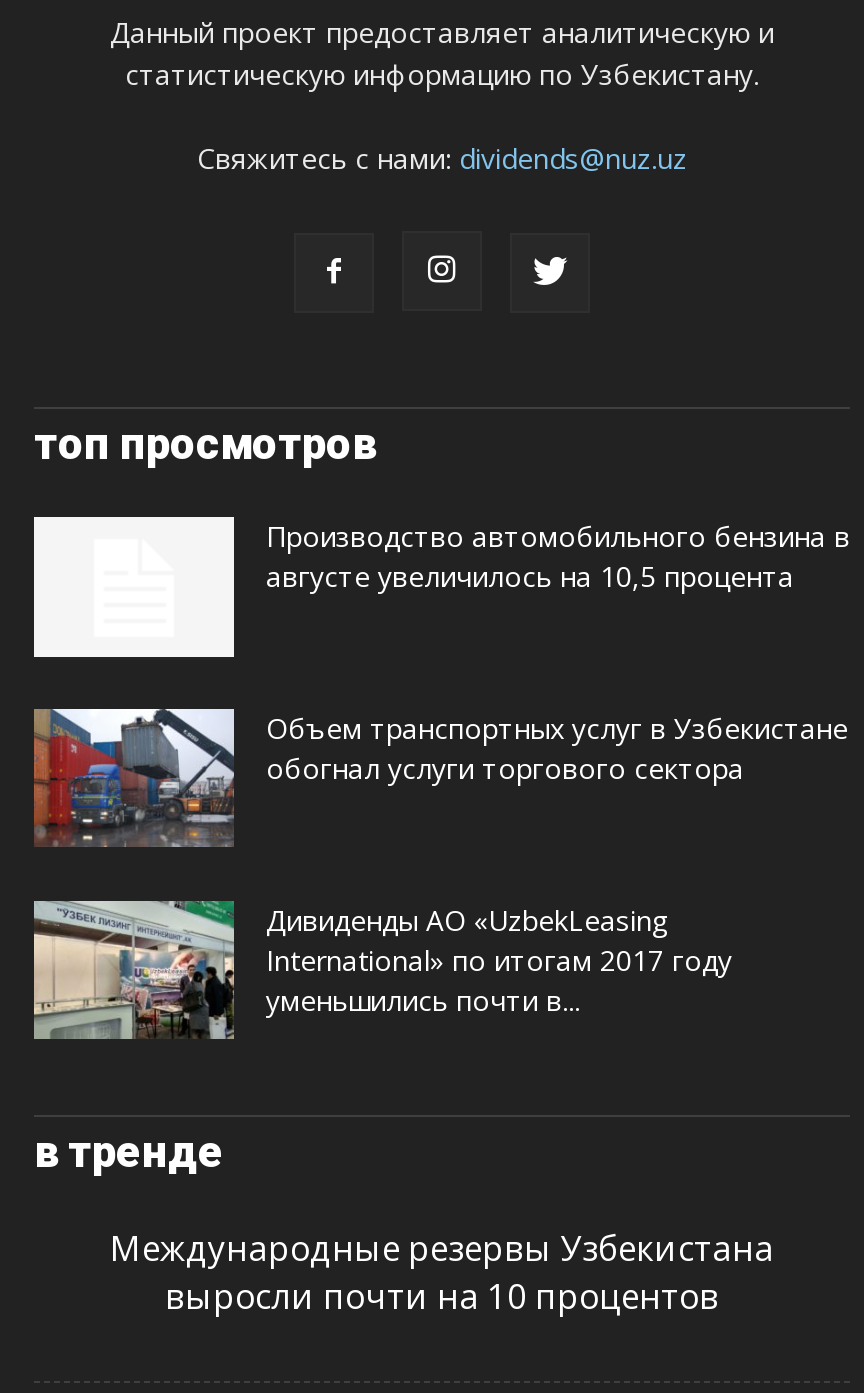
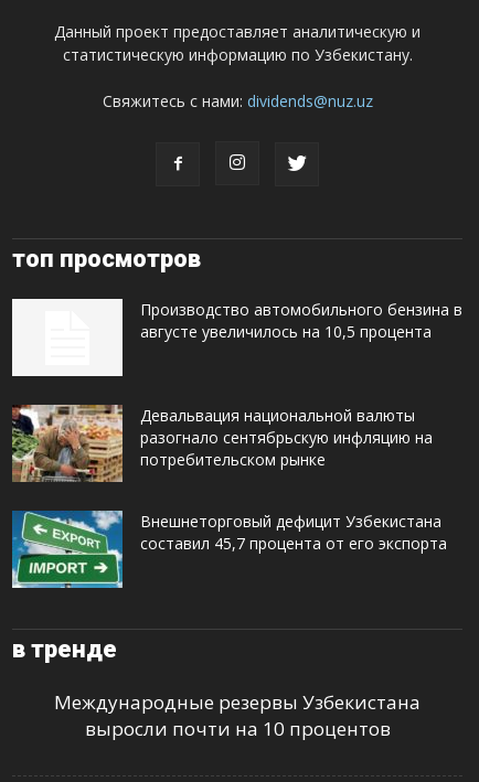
- [image]
- Объем транспортных услуг в Узбекистане
- обогнал услуги торгового сектора
+ [image]
+ Девальвация национальной валюты
+ разогнало сентябрьскую инфляцию на
+ потребительском рынке

- [image]
- Дивиденды АО «UzbekLeasing
- International» по итогам 2017 году
- уменьшились почти в...
+ [image]
+ Внешнеторговый дефицит Узбекистана
+ составил 45,7 процента от его экспорта
